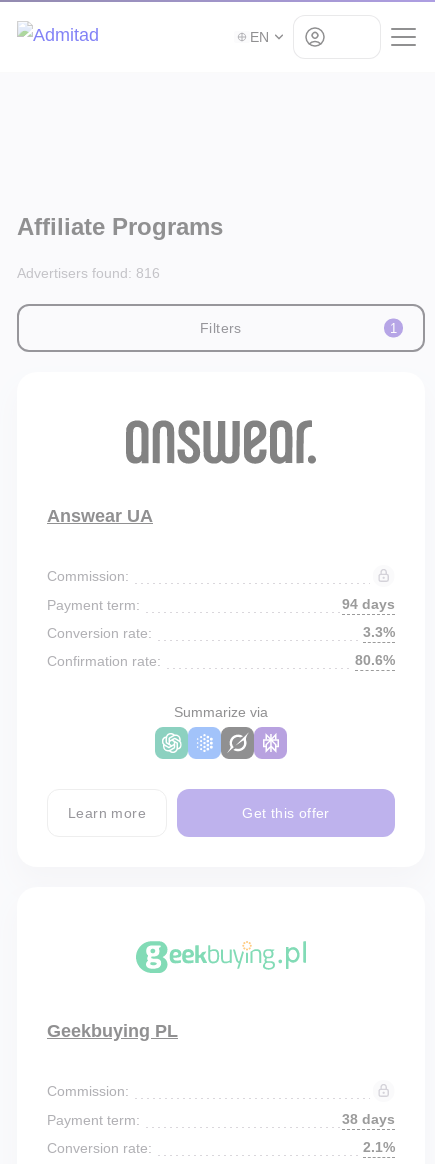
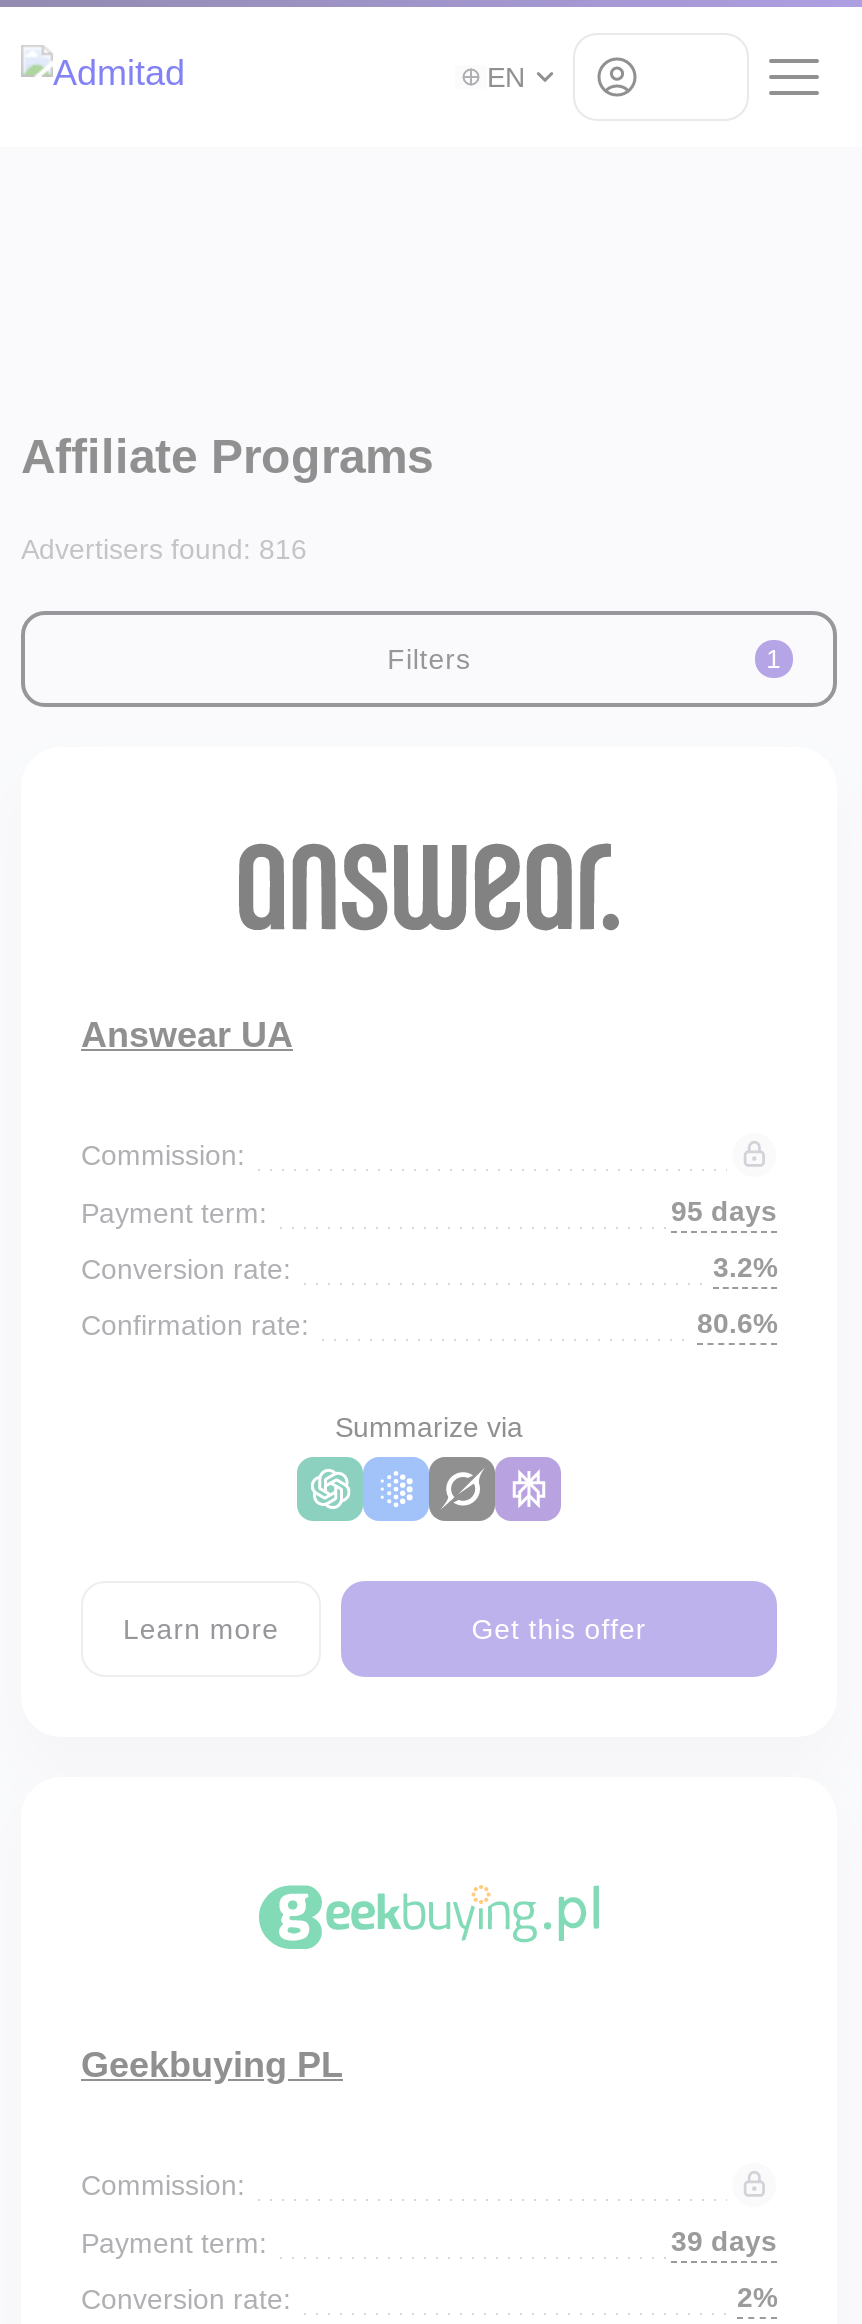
- 94 days
+ 95 days

- 3.3%
+ 3.2%

- 38 days
+ 39 days

- 2.1%
+ 2%
